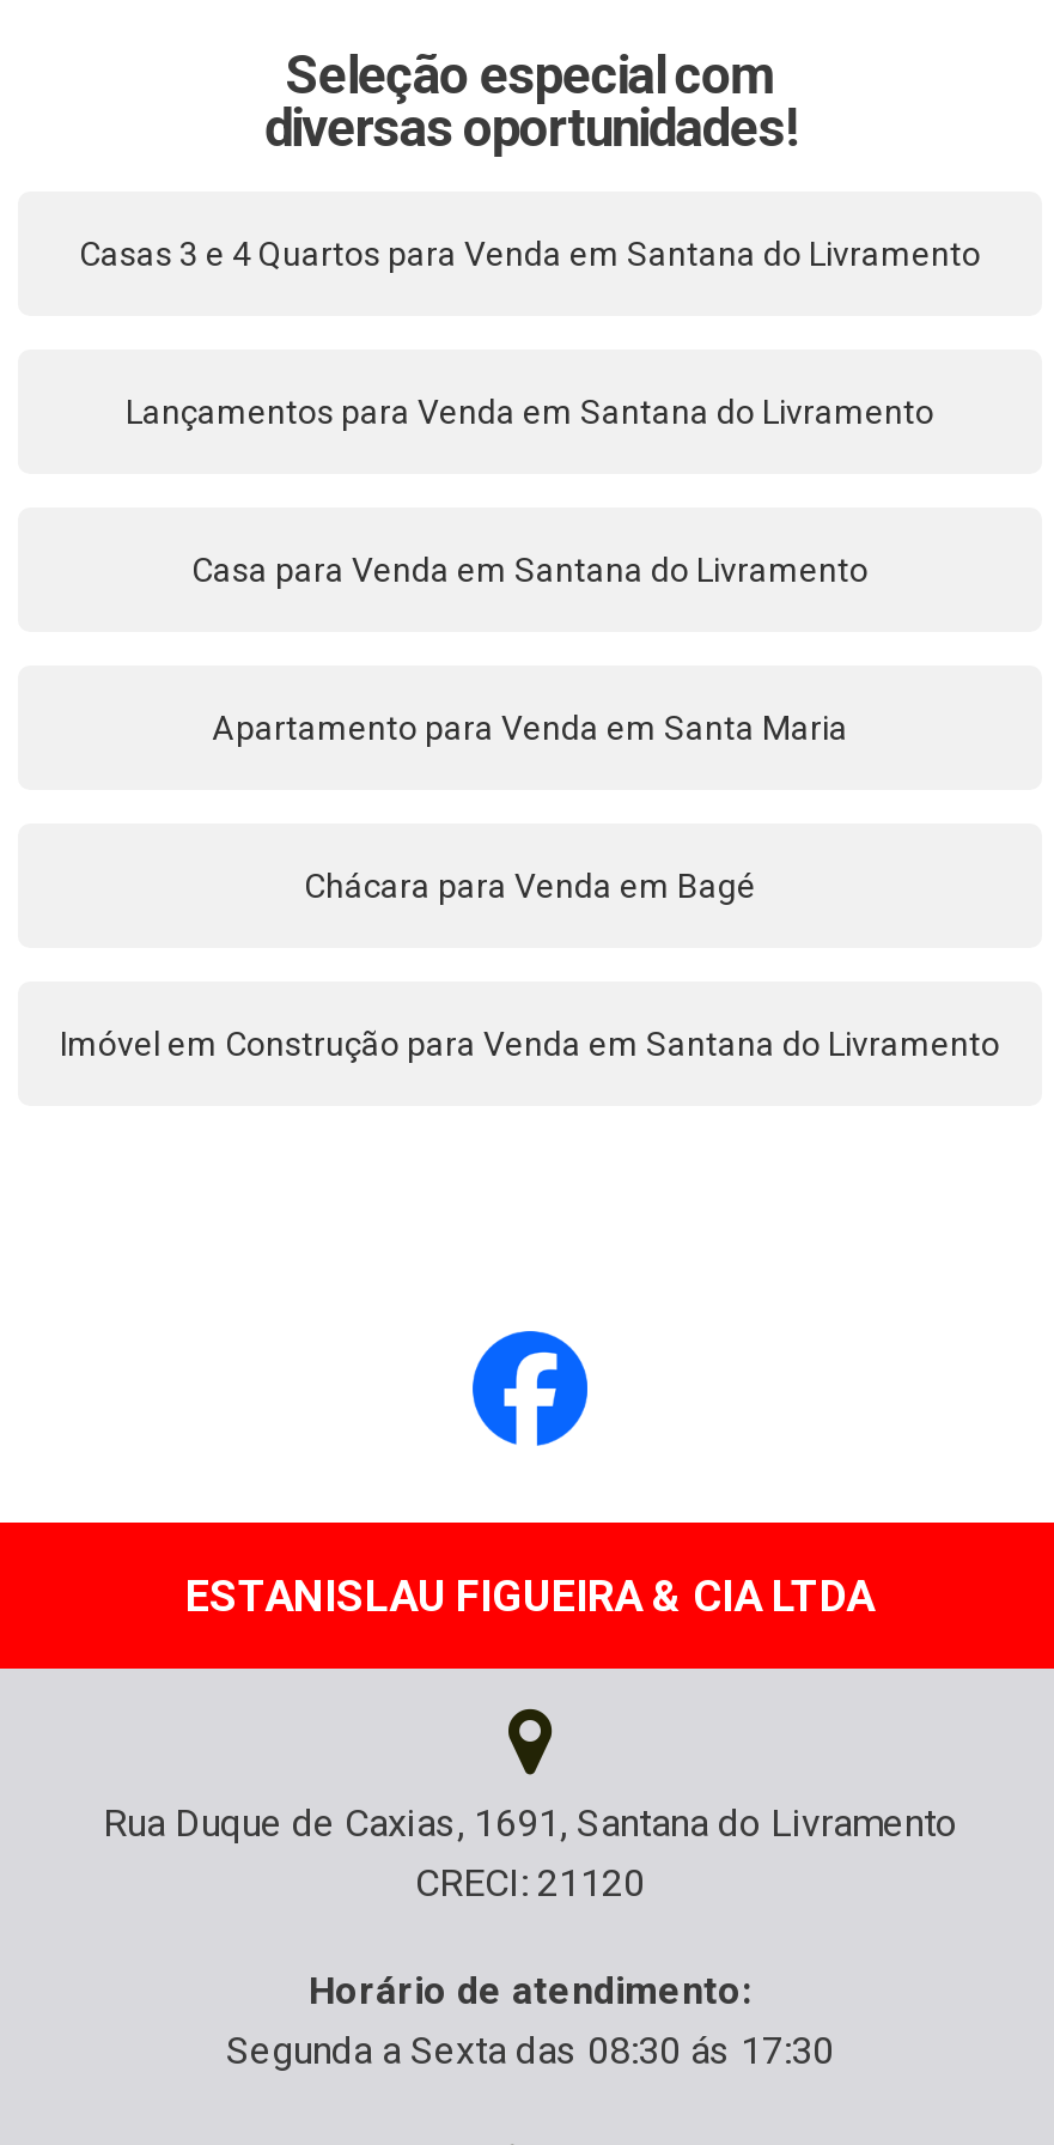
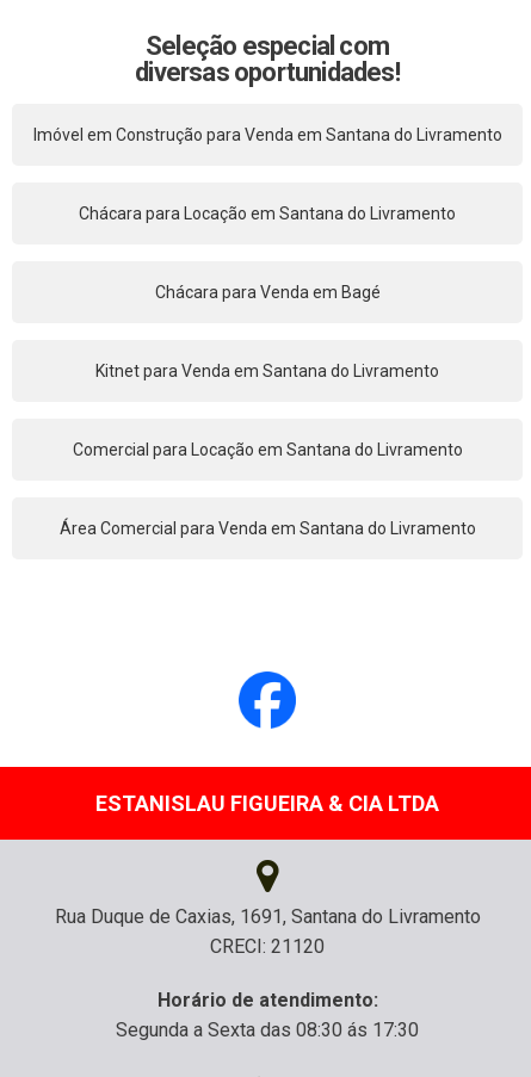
- Casas 3 e 4 Quartos para Venda em Santana do Livramento

- Lançamentos para Venda em Santana do Livramento

- Casa para Venda em Santana do Livramento

- Apartamento para Venda em Santa Maria

moved down: Chácara para Venda em Bagé

moved up: Imóvel em Construção para Venda em Santana do Livramento

+ Área Comercial para Venda em Santana do Livramento

+ Comercial para Locação em Santana do Livramento

+ Chácara para Locação em Santana do Livramento

+ Kitnet para Venda em Santana do Livramento
